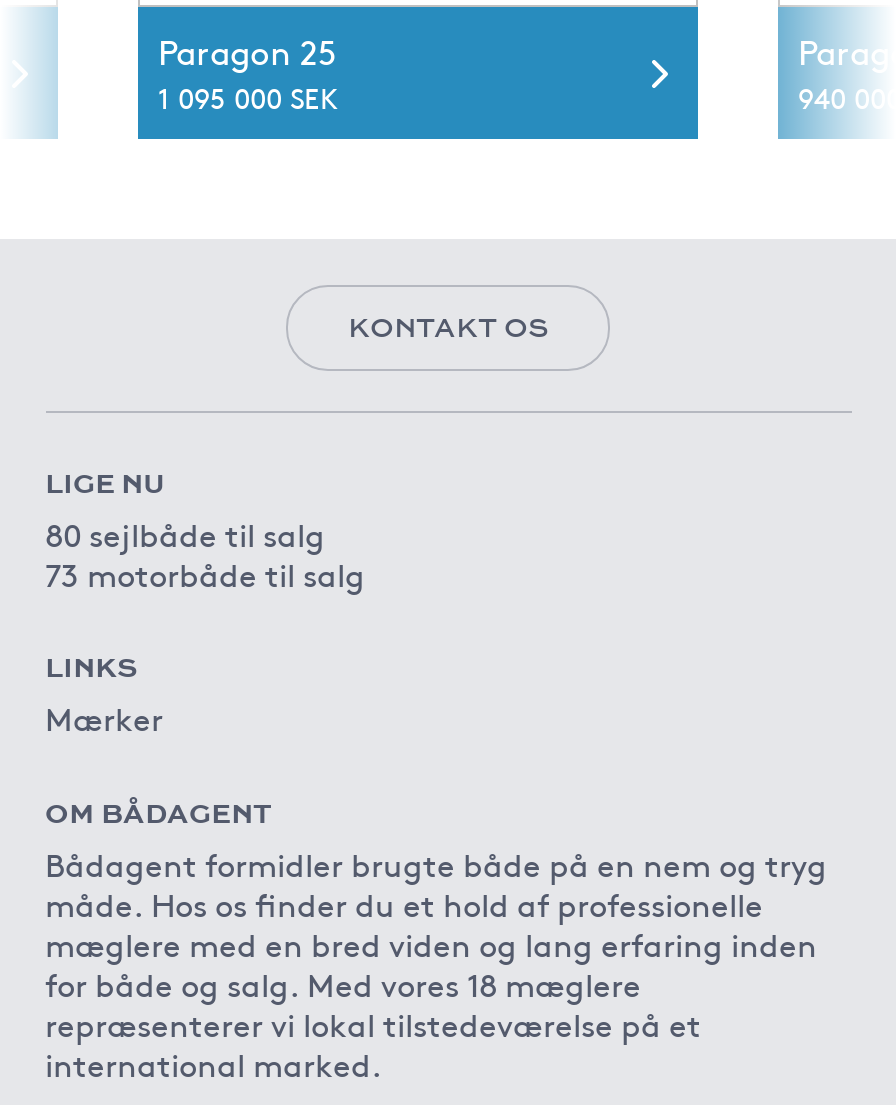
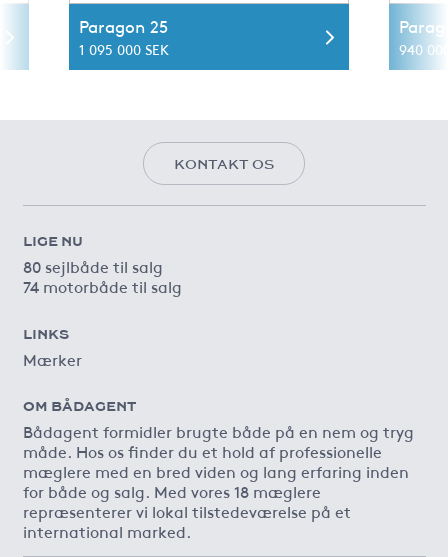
- 73 motorbåde til salg
+ 74 motorbåde til salg
